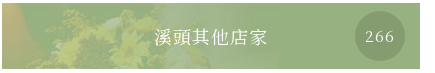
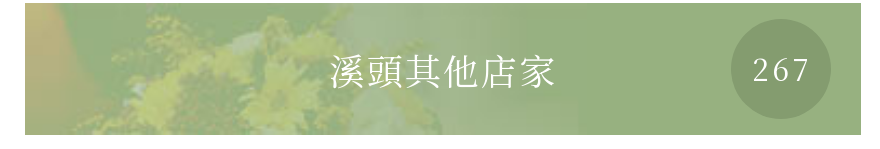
- 266
+ 267
